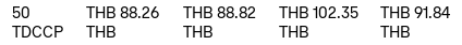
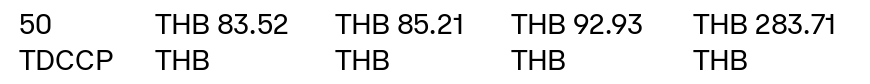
- THB 88.26
+ THB 83.52

- THB 88.82
+ THB 85.21

- THB 102.35
+ THB 92.93

- THB 91.84
+ THB 283.71
